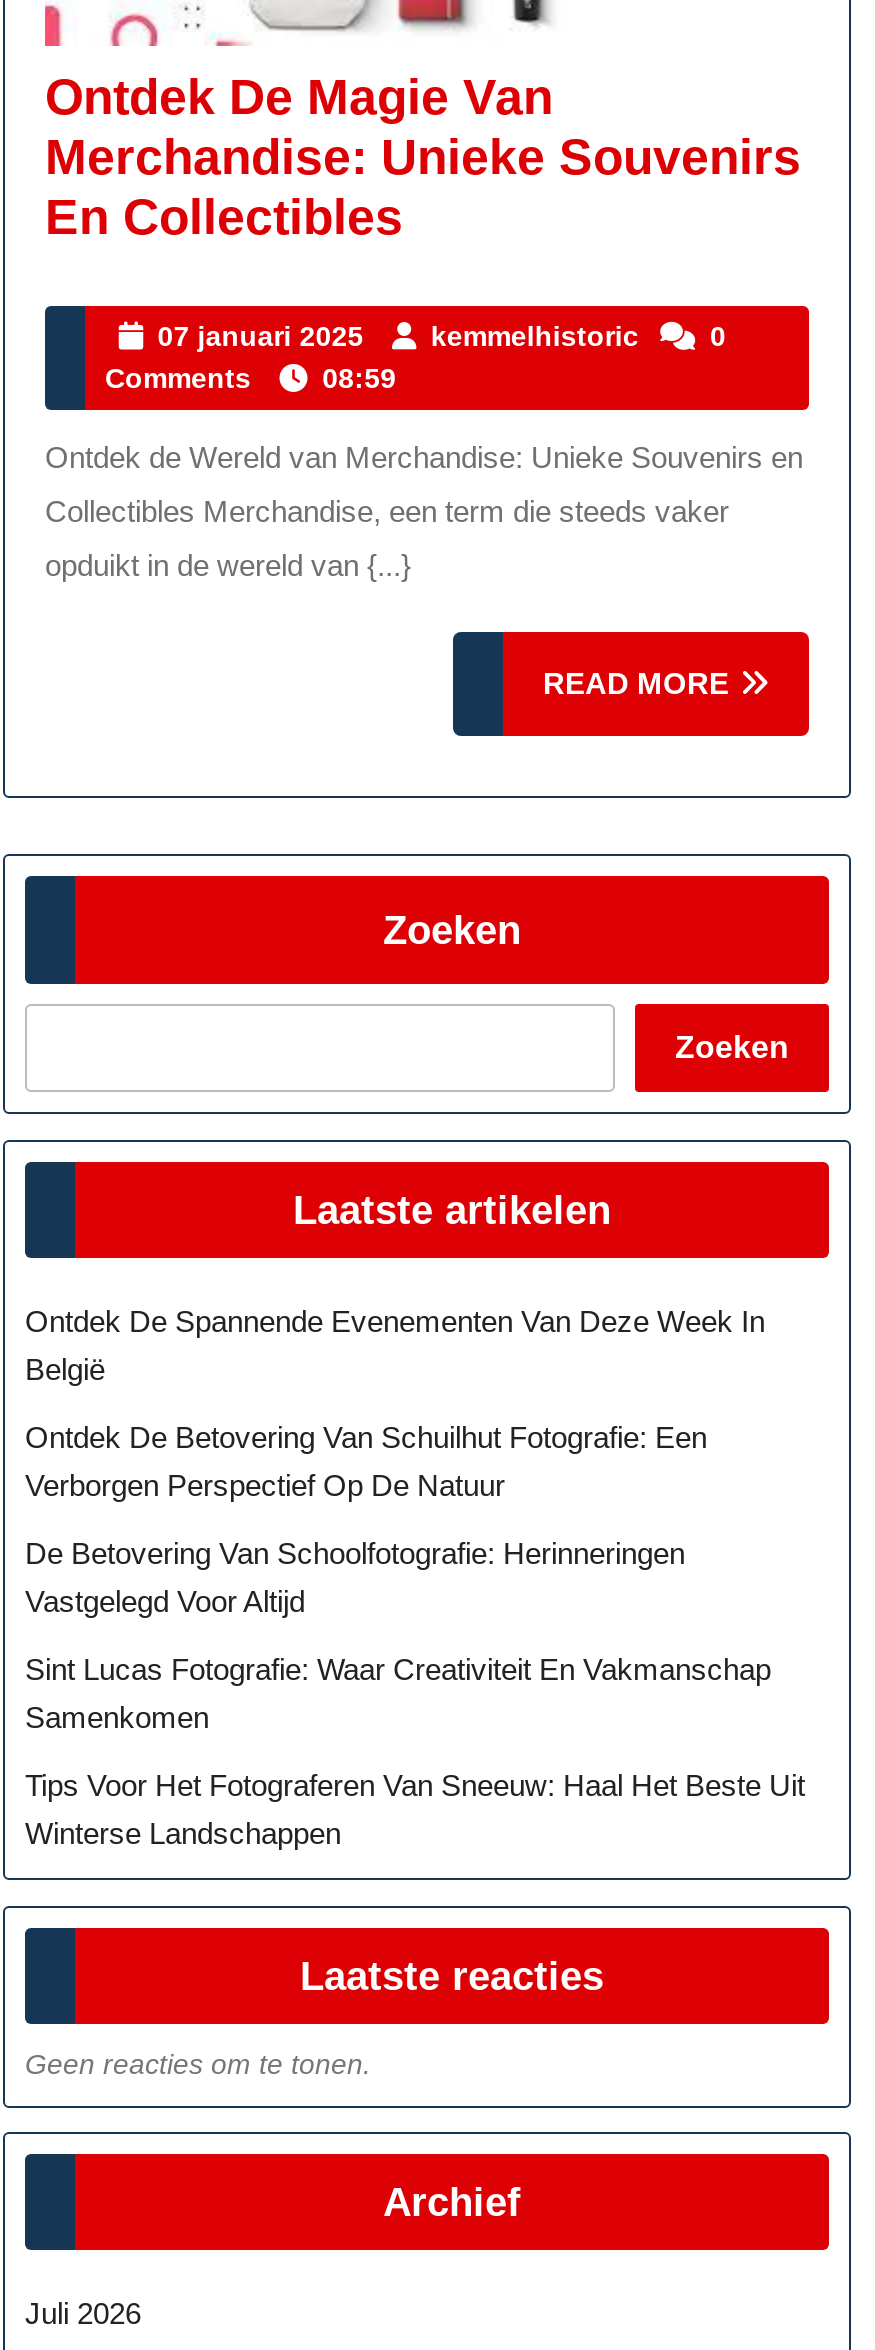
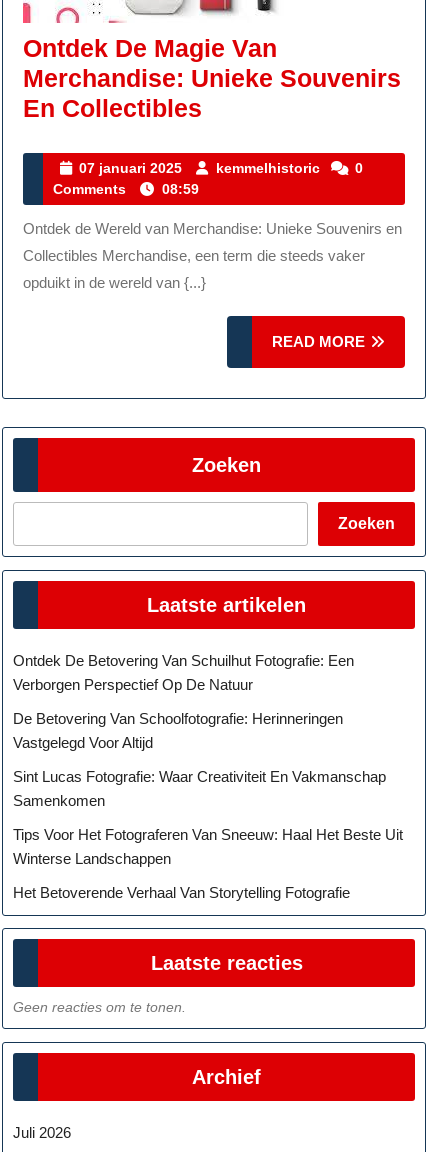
- Ontdek De Spannende Evenementen Van Deze Week In
- België

moved up: Ontdek De Betovering Van Schuilhut Fotografie: Een | Verborgen Perspectief Op De Natuur | De Betovering Van Schoolfotografie: Herinneringen | Vastgelegd Voor Altijd | Sint Lucas Fotografie: Waar Creativiteit En Vakmanschap | Samenkomen | Tips Voor Het Fotograferen Van Sneeuw: Haal Het Beste Uit | Winterse Landschappen

+ Het Betoverende Verhaal Van Storytelling Fotografie
